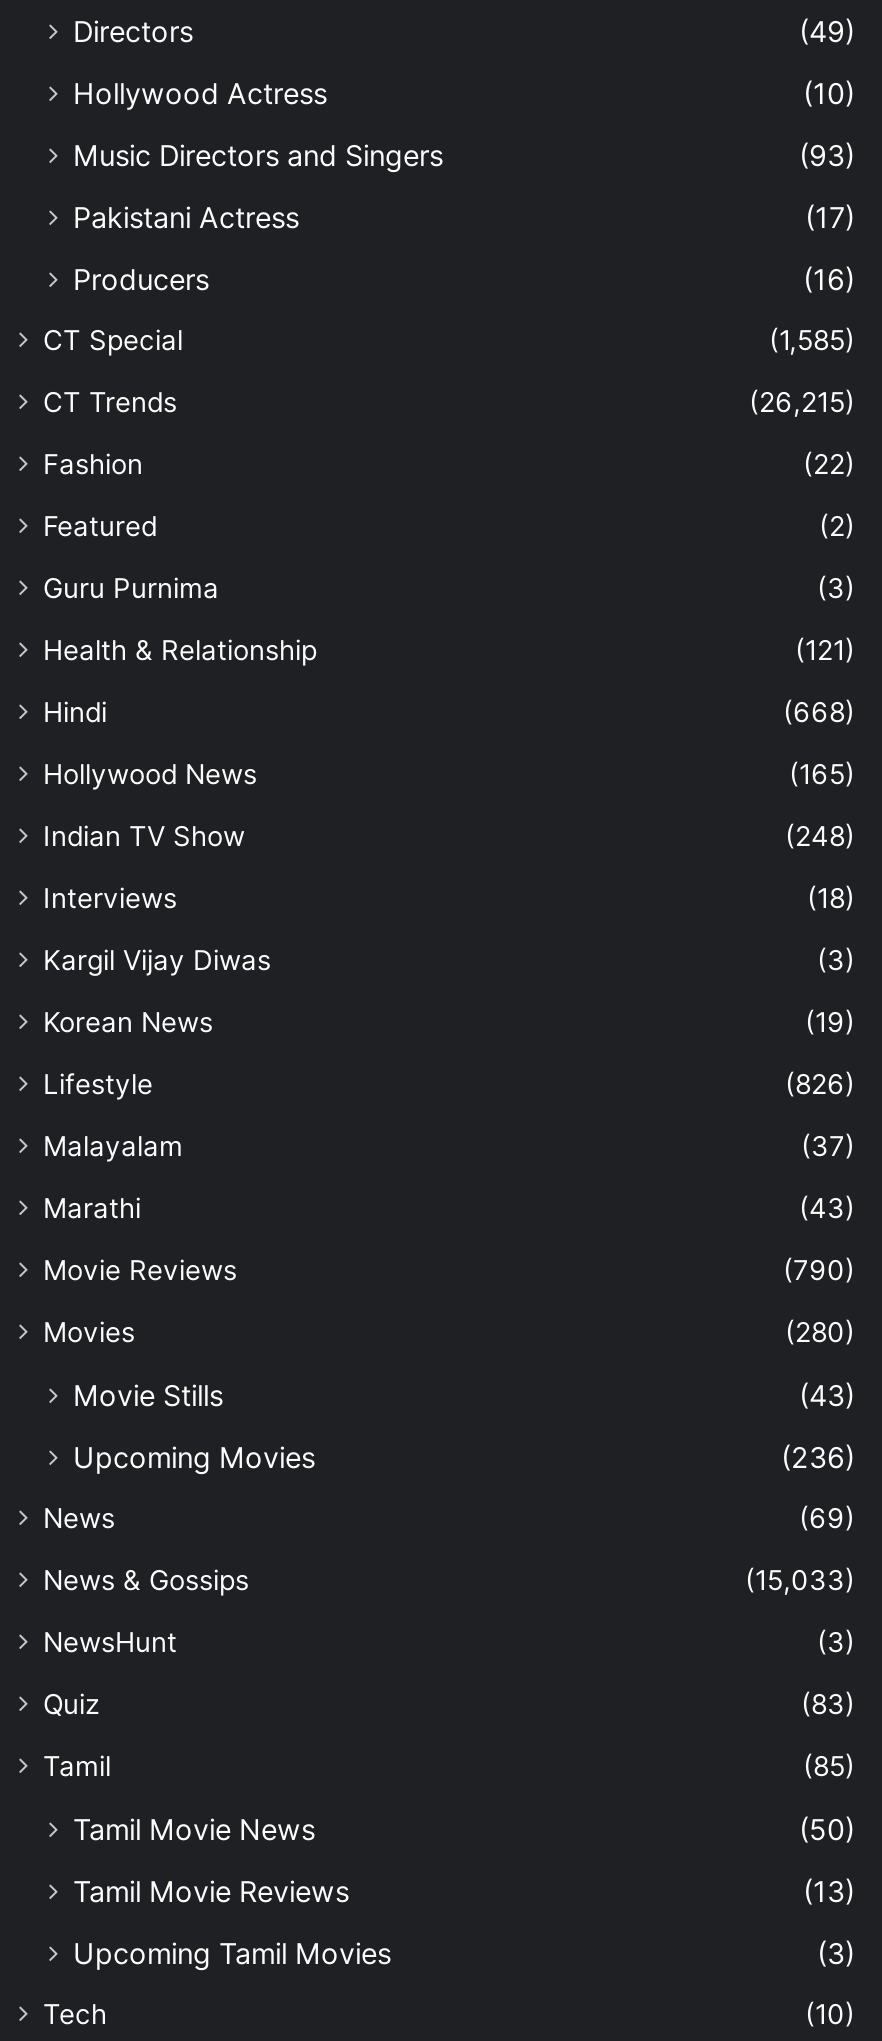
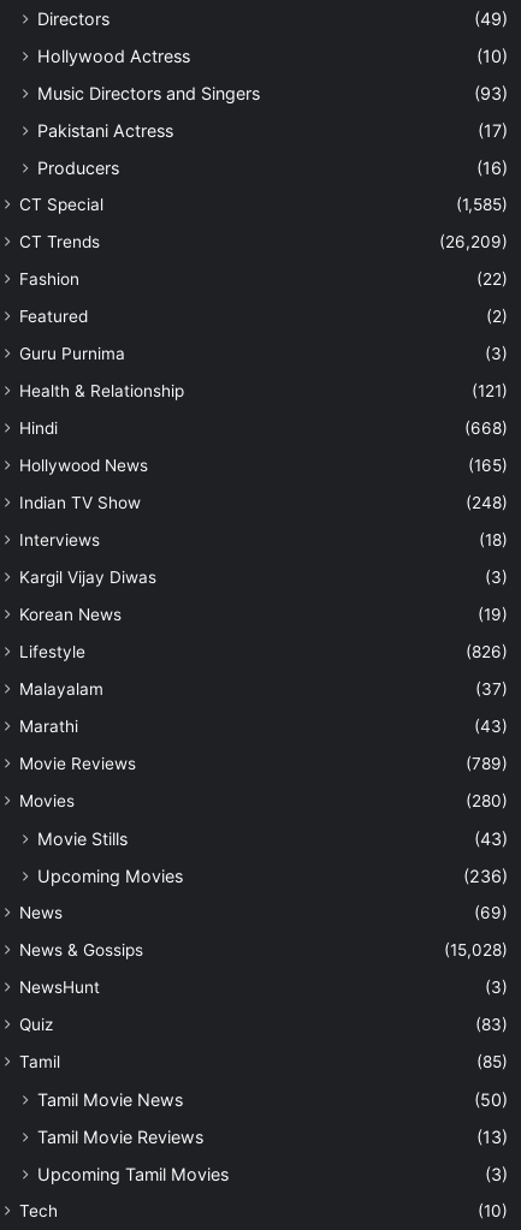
- (26,215)
+ (26,209)

- (790)
+ (789)

- (15,033)
+ (15,028)
